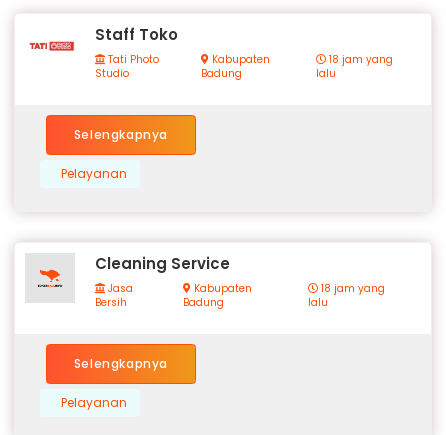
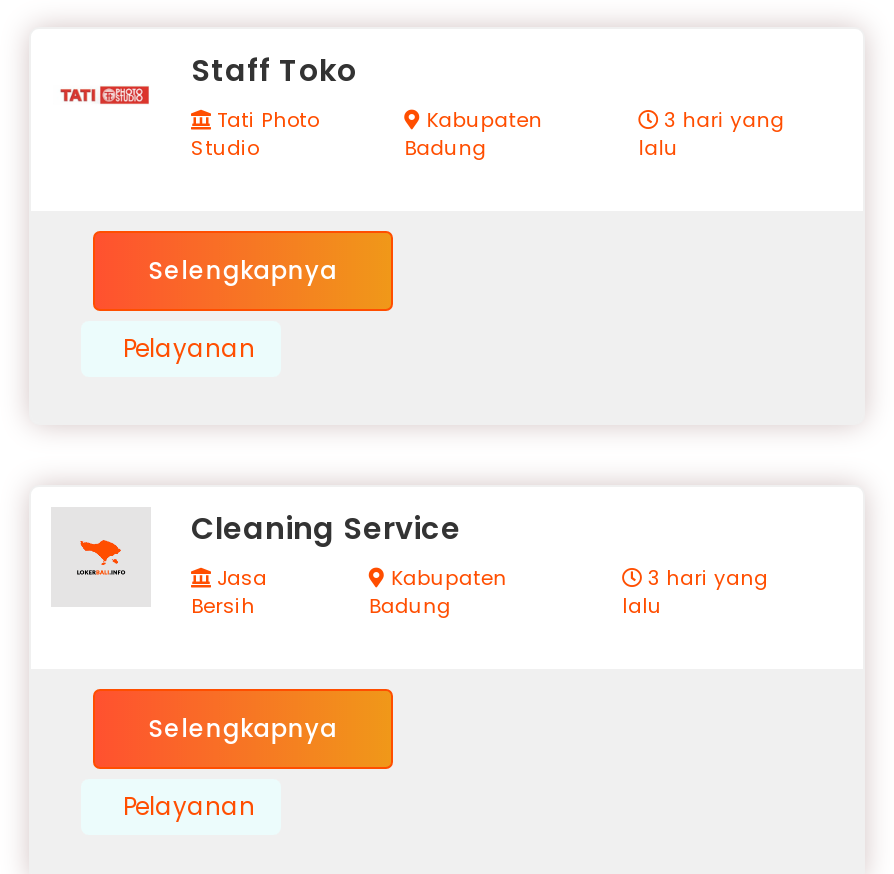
- 18 jam yang
+ 3 hari yang

- 18 jam yang
+ 3 hari yang
